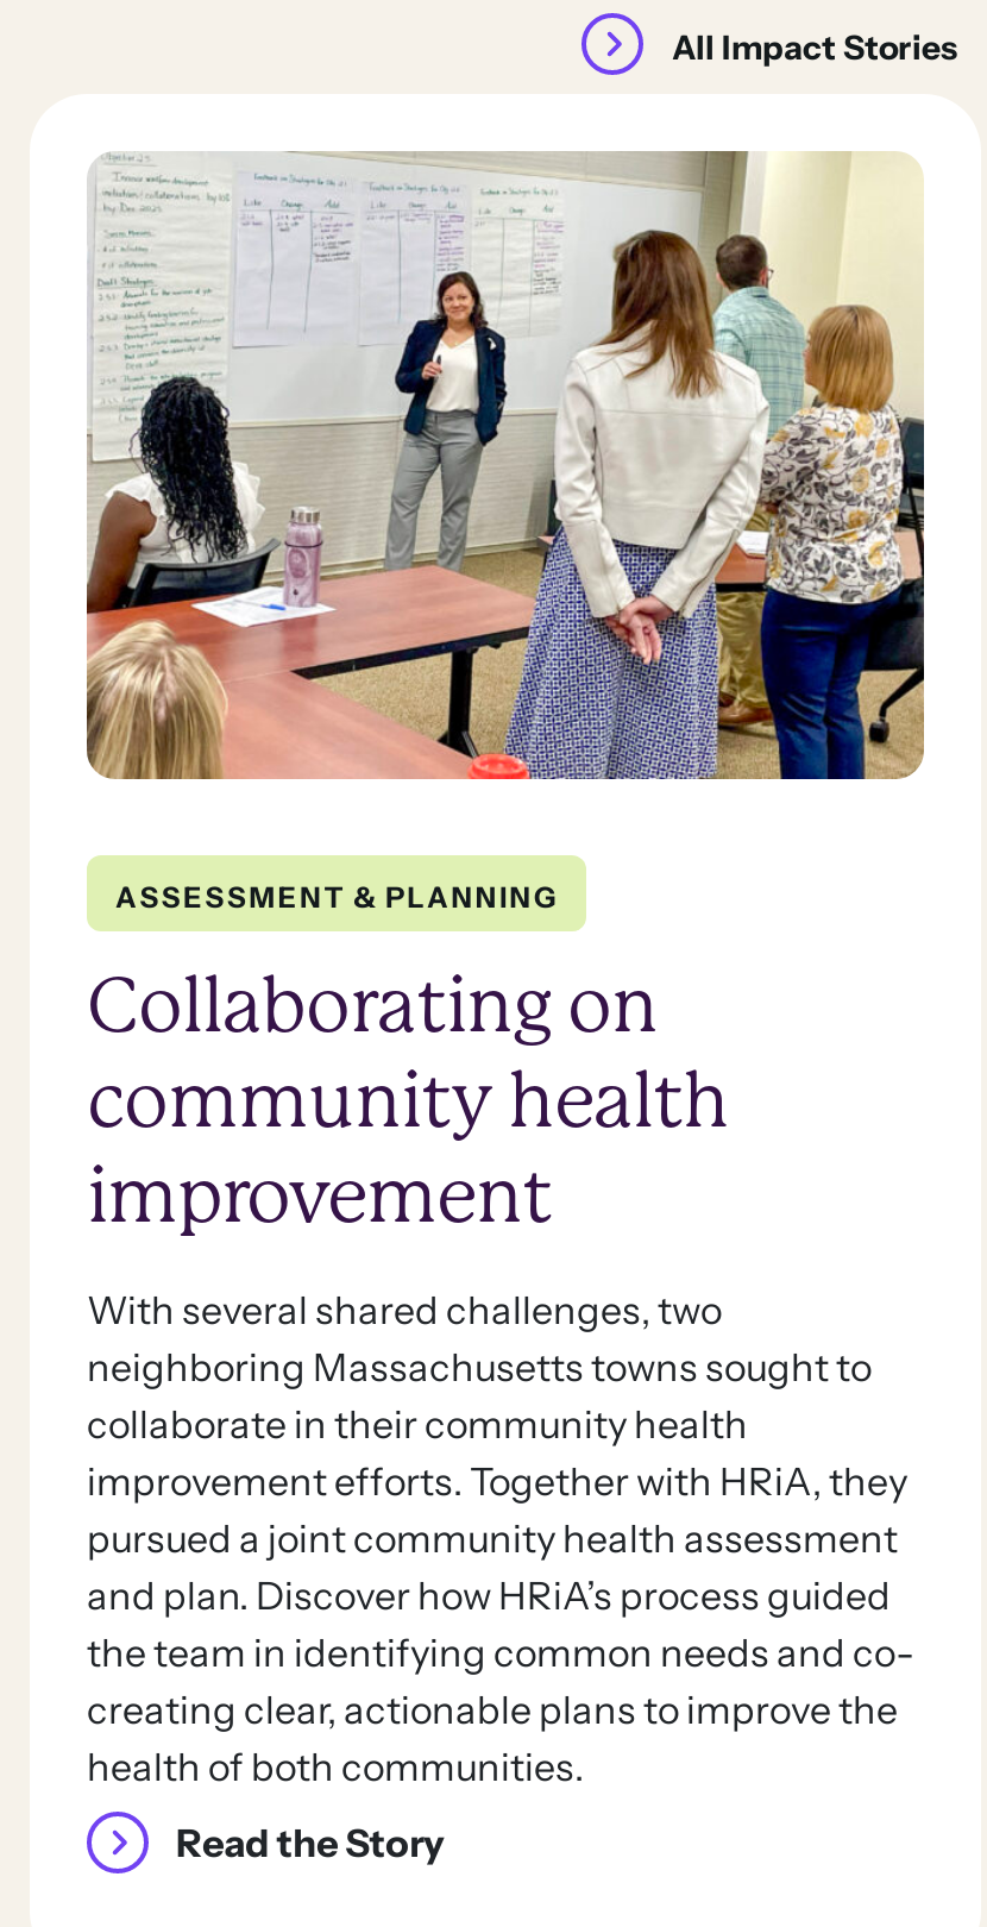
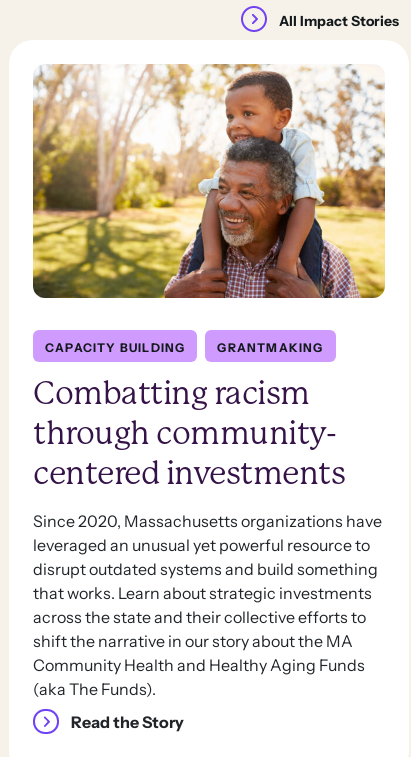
- [image]
+ [image]

- ASSESSMENT & PLANNING
+ CAPACITY BUILDING
+ GRANTMAKING

- Collaborating on
- community health
- improvement
+ Combatting racism
+ through community-
+ centered investments

- With several shared challenges, two
- neighboring Massachusetts towns sought to
- collaborate in their community health
- improvement efforts. Together with HRiA, they
- pursued a joint community health assessment
- and plan. Discover how HRiA’s process guided
- the team in identifying common needs and co-
- creating clear, actionable plans to improve the
- health of both communities.
+ Since 2020, Massachusetts organizations have
+ leveraged an unusual yet powerful resource to
+ disrupt outdated systems and build something
+ that works. Learn about strategic investments
+ across the state and their collective efforts to
+ shift the narrative in our story about the MA
+ Community Health and Healthy Aging Funds
+ (aka The Funds).
